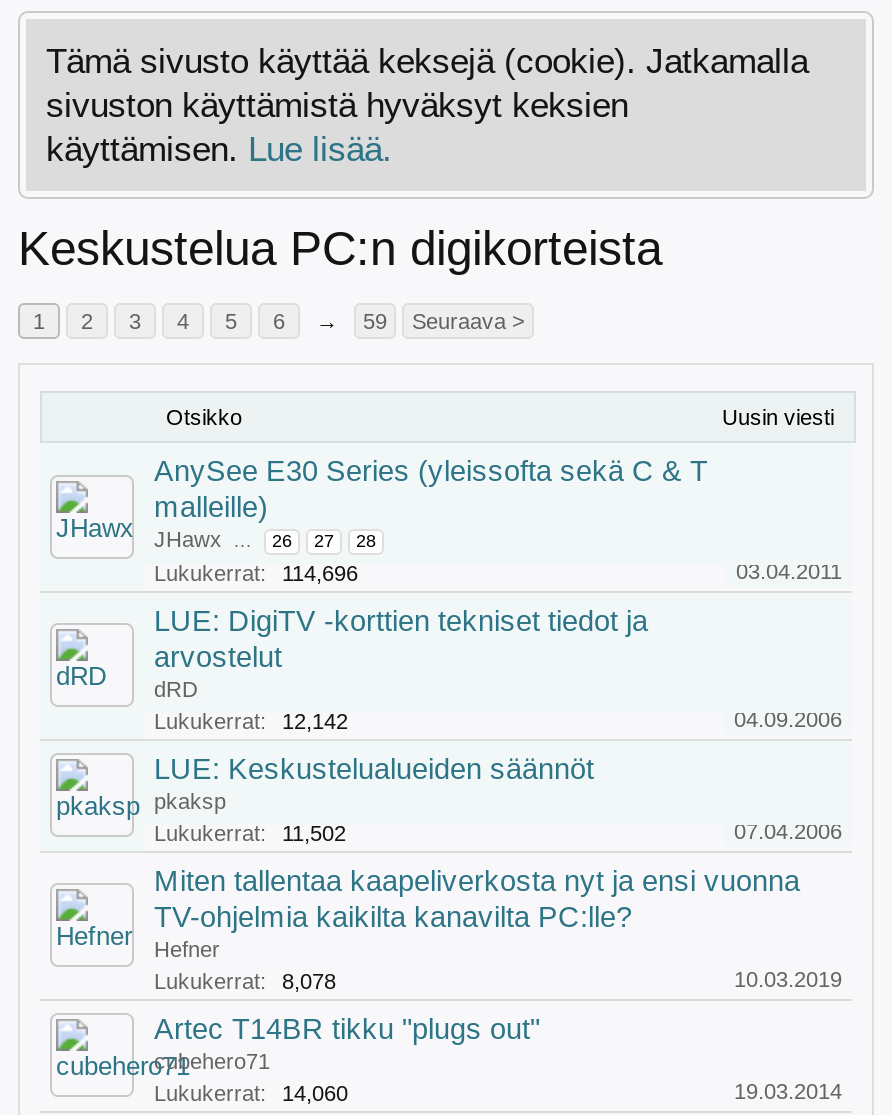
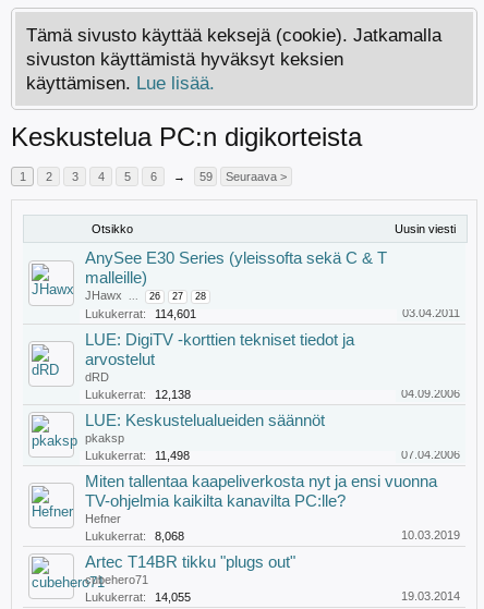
- Lukukerrat: 114,696
+ Lukukerrat: 114,601

- Lukukerrat: 12,142
+ Lukukerrat: 12,138

- Lukukerrat: 11,502
+ Lukukerrat: 11,498

- Lukukerrat: 8,078
+ Lukukerrat: 8,068

- Lukukerrat: 14,060
+ Lukukerrat: 14,055
